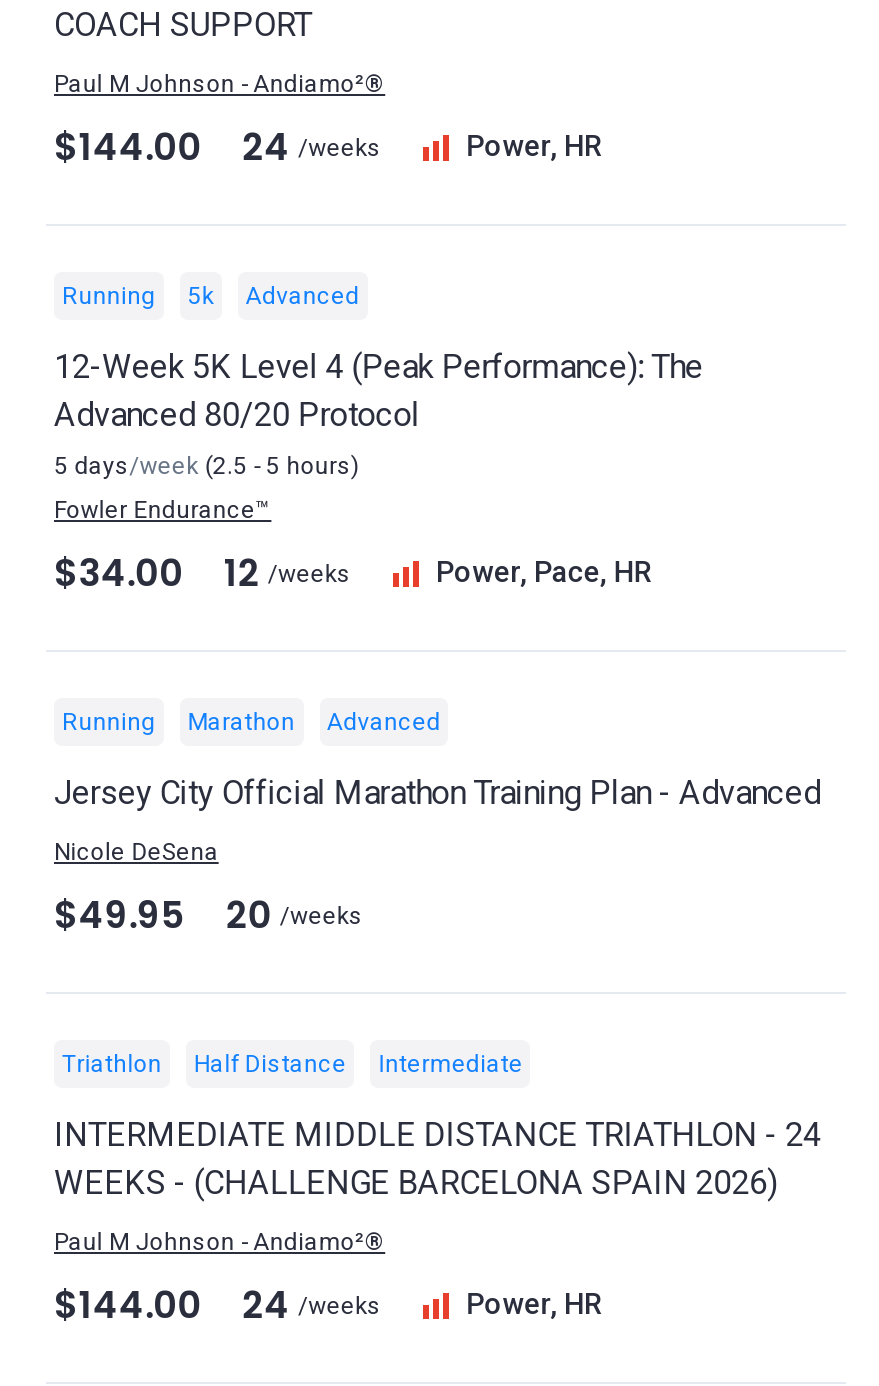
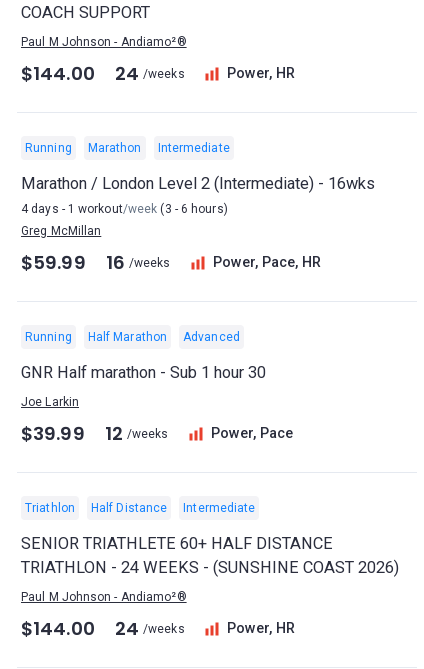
- 5k
- Advanced
+ Marathon
+ Intermediate

- 12-Week 5K Level 4 (Peak Performance): The
- Advanced 80/20 Protocol
+ Marathon / London Level 2 (Intermediate) - 16wks

- 5 days/week (2.5 - 5 hours)
+ 4 days - 1 workout/week (3 - 6 hours)

- Fowler Endurance™
+ Greg McMillan

- $34.00
- 12 /weeks
+ $59.99
+ 16 /weeks

- Marathon
+ Half Marathon

- Jersey City Official Marathon Training Plan - Advanced
+ GNR Half marathon - Sub 1 hour 30

- Nicole DeSena
+ Joe Larkin

- $49.95
- 20 /weeks
+ $39.99
+ 12 /weeks
+ Power, Pace

- INTERMEDIATE MIDDLE DISTANCE TRIATHLON - 24
- WEEKS - (CHALLENGE BARCELONA SPAIN 2026)
+ SENIOR TRIATHLETE 60+ HALF DISTANCE
+ TRIATHLON - 24 WEEKS - (SUNSHINE COAST 2026)
